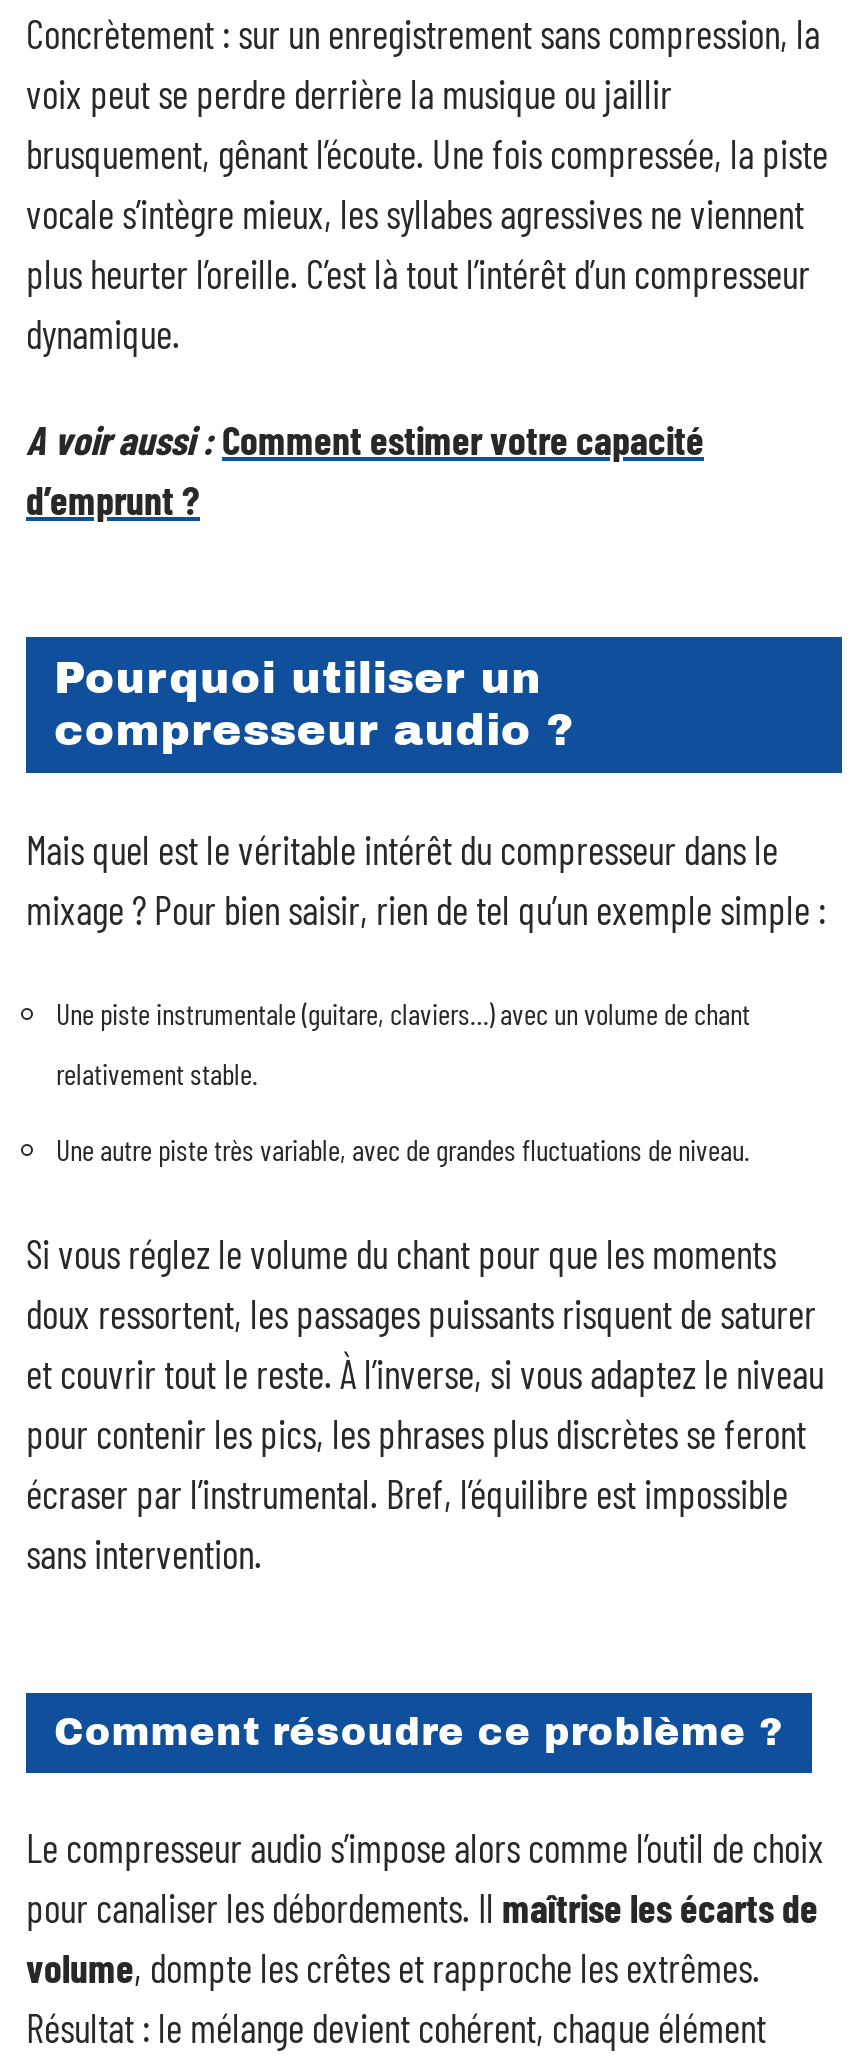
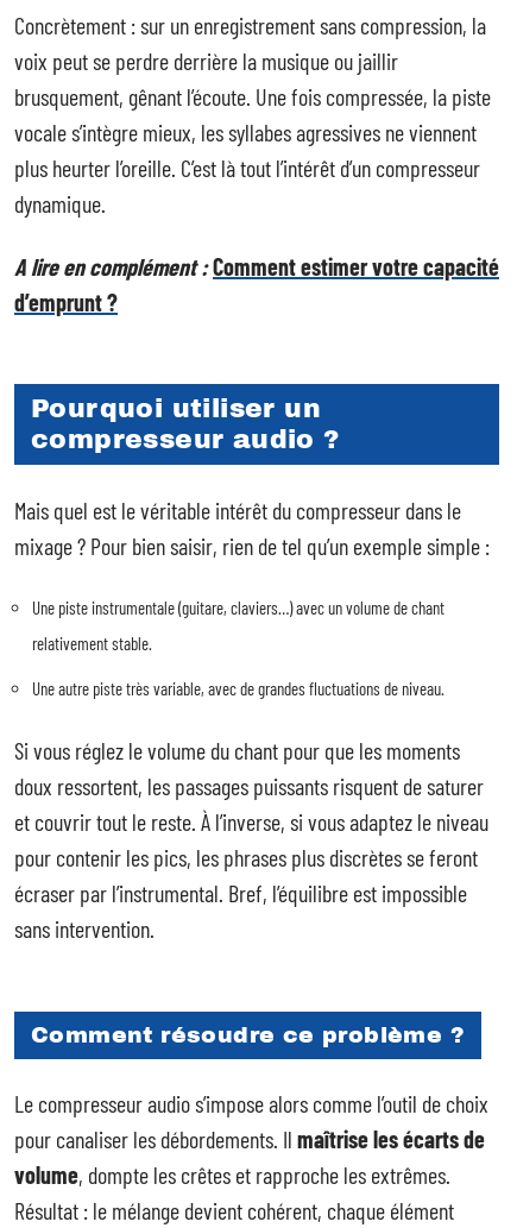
- A voir aussi : Comment estimer votre capacité
+ A lire en complément : Comment estimer votre capacité
